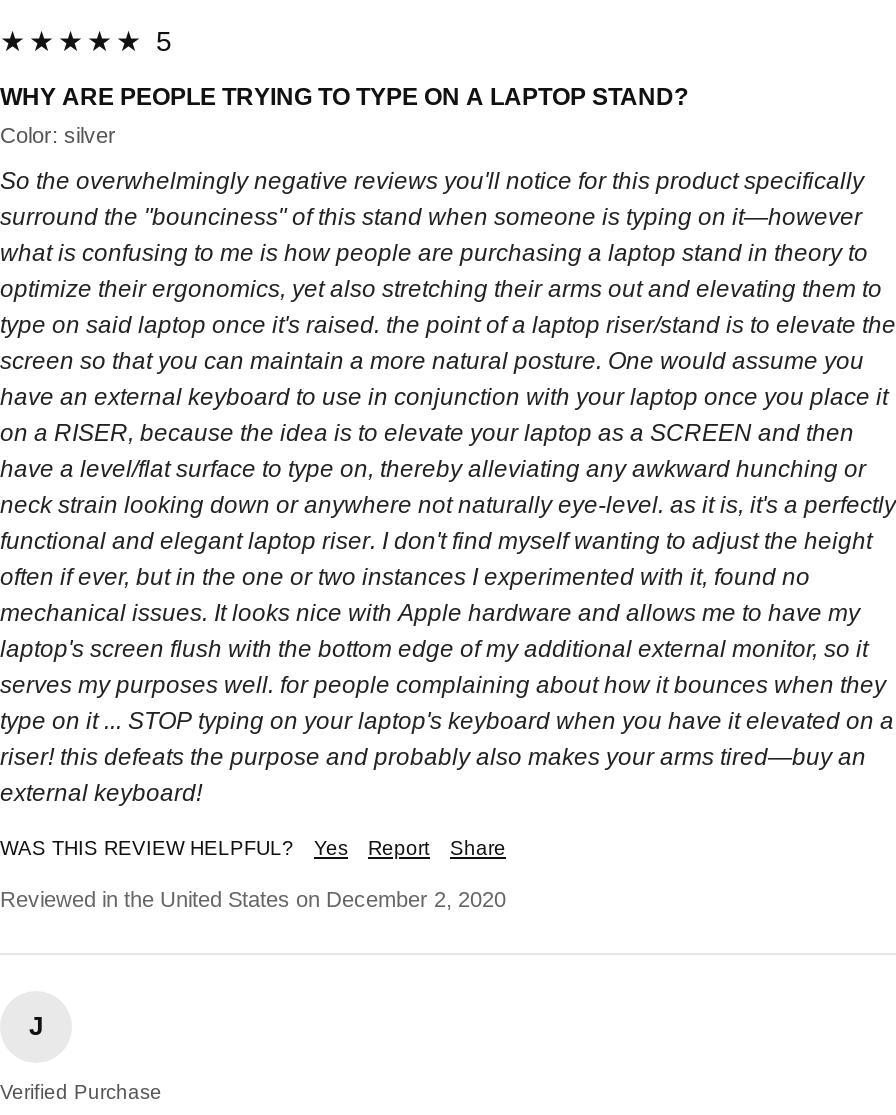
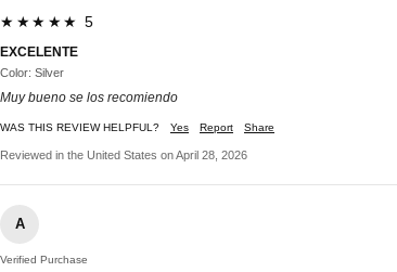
- WHY ARE PEOPLE TRYING TO TYPE ON A LAPTOP STAND?
- Color: silver
+ EXCELENTE
+ Color: Silver

- So the overwhelmingly negative reviews you'll notice for this product specifically
- surround the "bounciness" of this stand when someone is typing on it—however
- what is confusing to me is how people are purchasing a laptop stand in theory to
- optimize their ergonomics, yet also stretching their arms out and elevating them to
- type on said laptop once it's raised. the point of a laptop riser/stand is to elevate the
- screen so that you can maintain a more natural posture. One would assume you
- have an external keyboard to use in conjunction with your laptop once you place it
- on a RISER, because the idea is to elevate your laptop as a SCREEN and then
- have a level/flat surface to type on, thereby alleviating any awkward hunching or
- neck strain looking down or anywhere not naturally eye-level. as it is, it's a perfectly
- functional and elegant laptop riser. I don't find myself wanting to adjust the height
- often if ever, but in the one or two instances I experimented with it, found no
- mechanical issues. It looks nice with Apple hardware and allows me to have my
- laptop's screen flush with the bottom edge of my additional external monitor, so it
- serves my purposes well. for people complaining about how it bounces when they
- type on it ... STOP typing on your laptop's keyboard when you have it elevated on a
- riser! this defeats the purpose and probably also makes your arms tired—buy an
- external keyboard!
+ Muy bueno se los recomiendo

- Reviewed in the United States on December 2, 2020
+ Reviewed in the United States on April 28, 2026

- J
+ A
